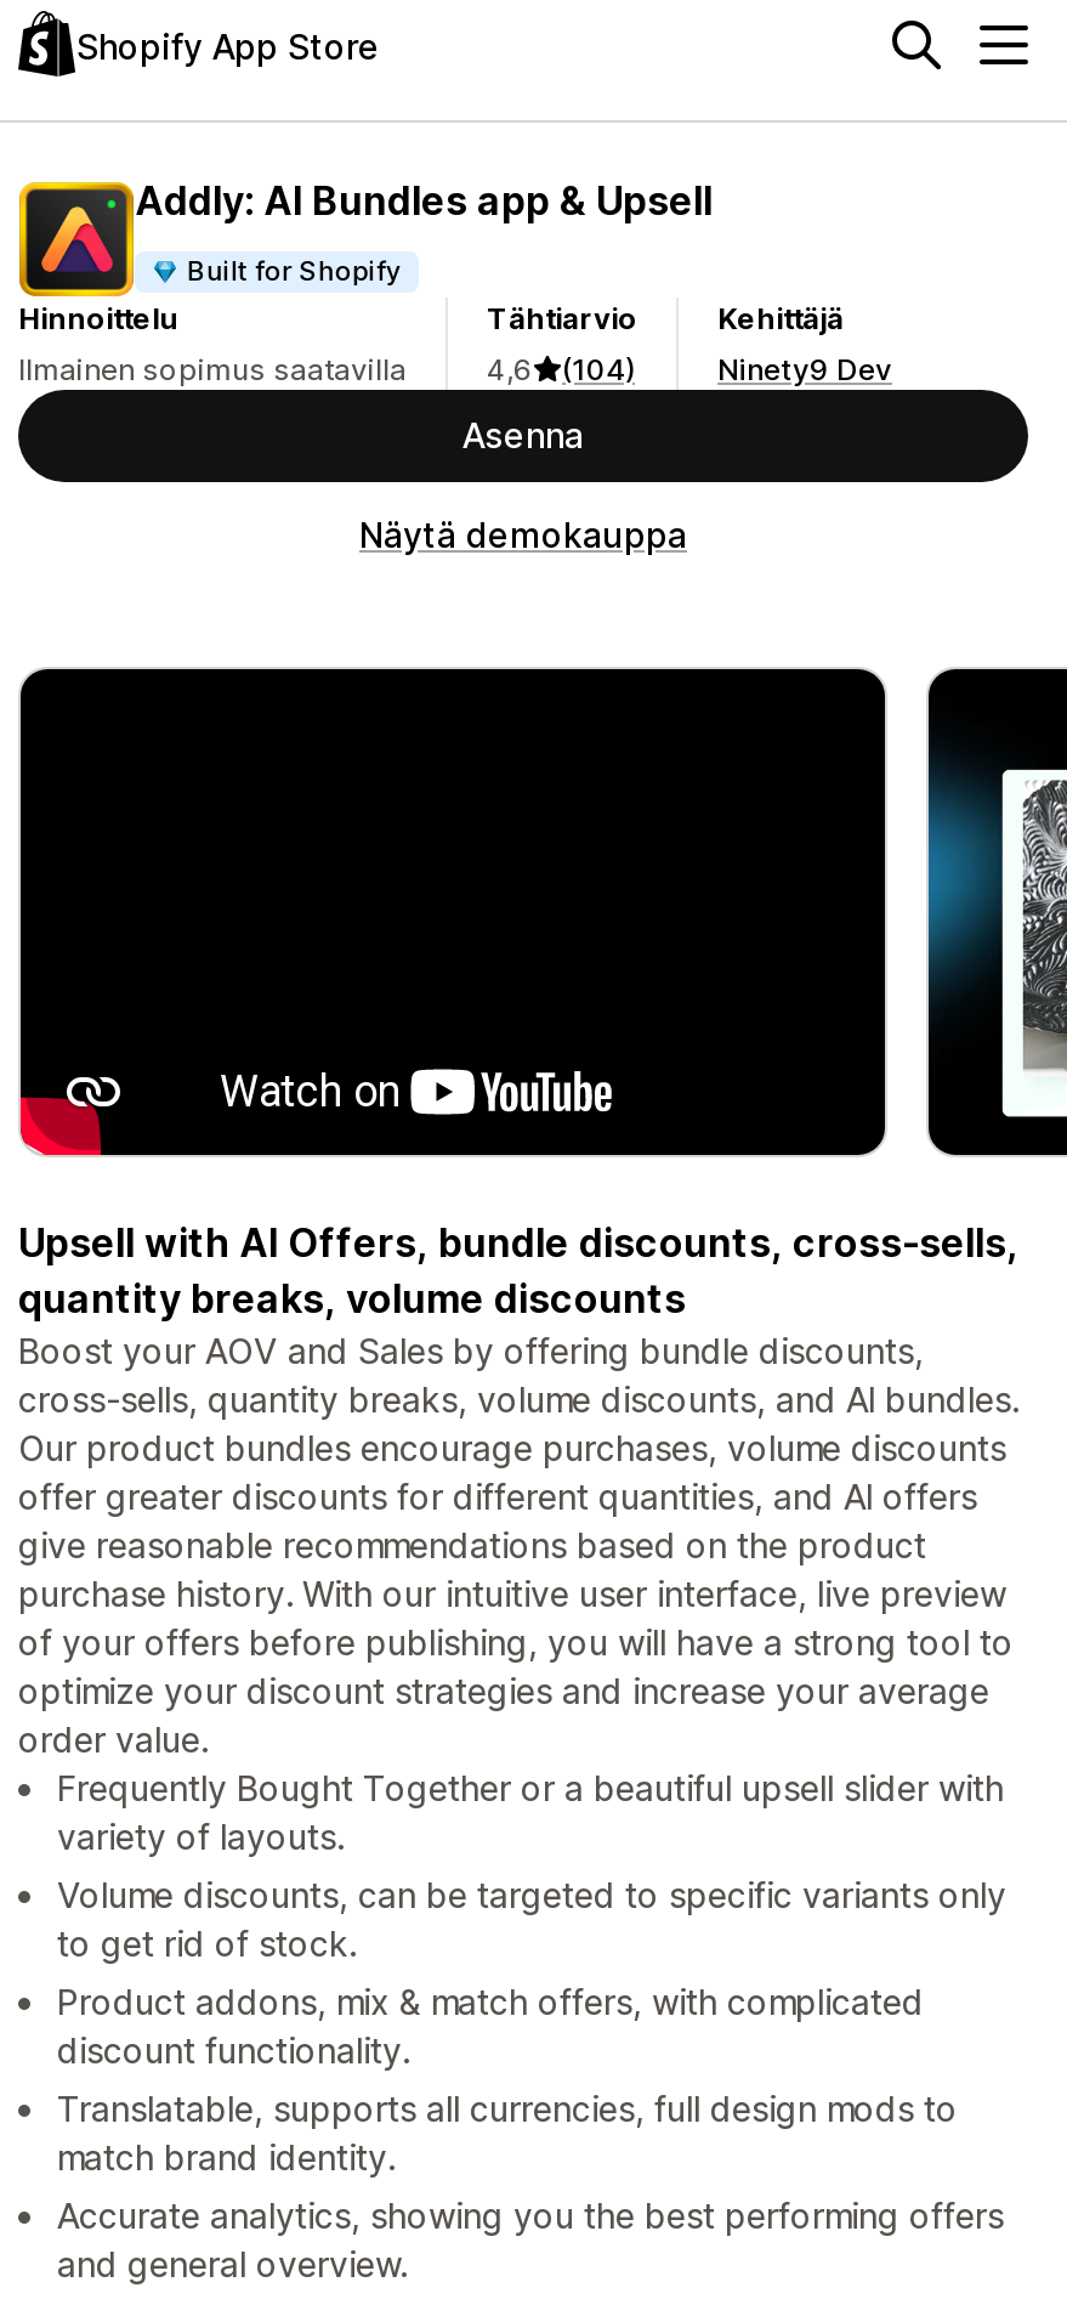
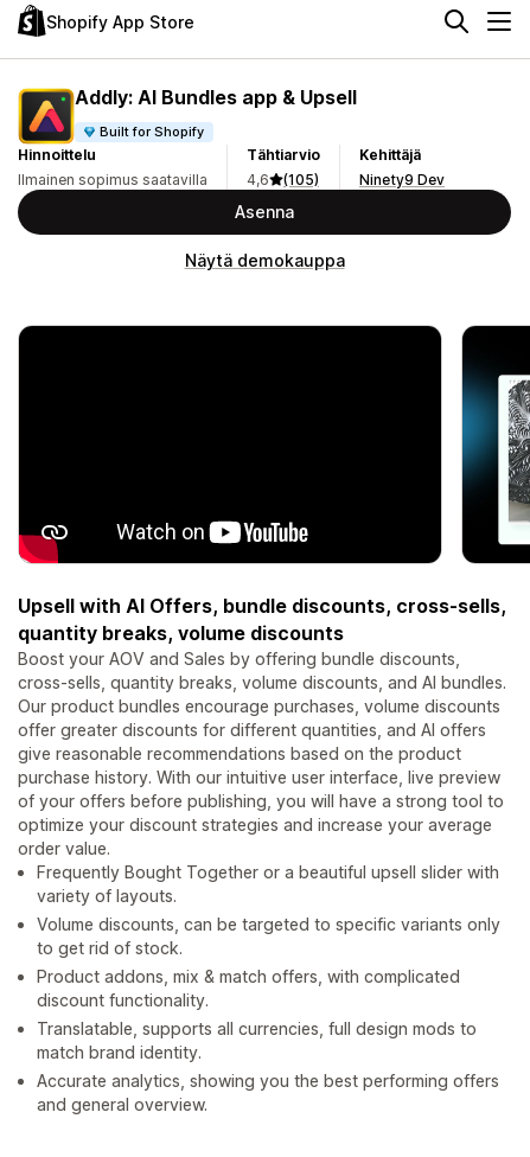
- 4,6 (104)
+ 4,6 (105)
